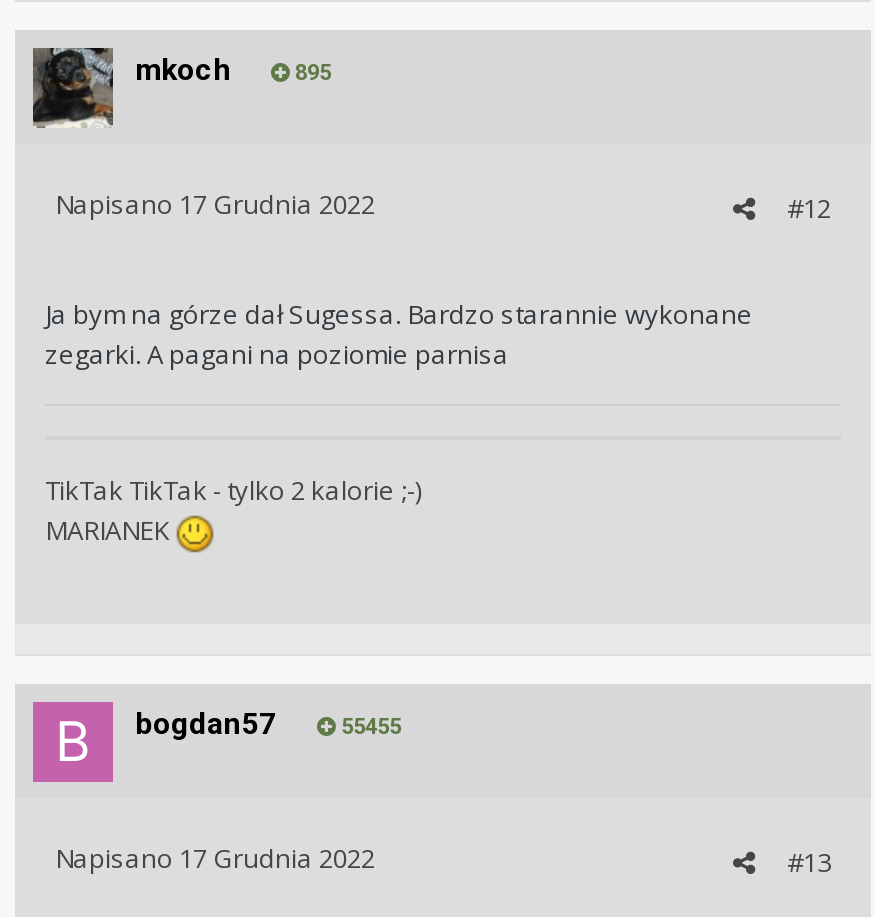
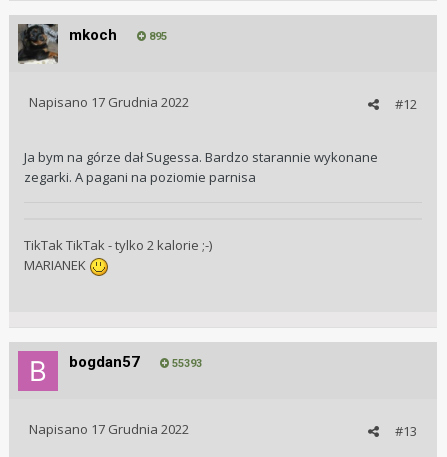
- 55455
+ 55393
